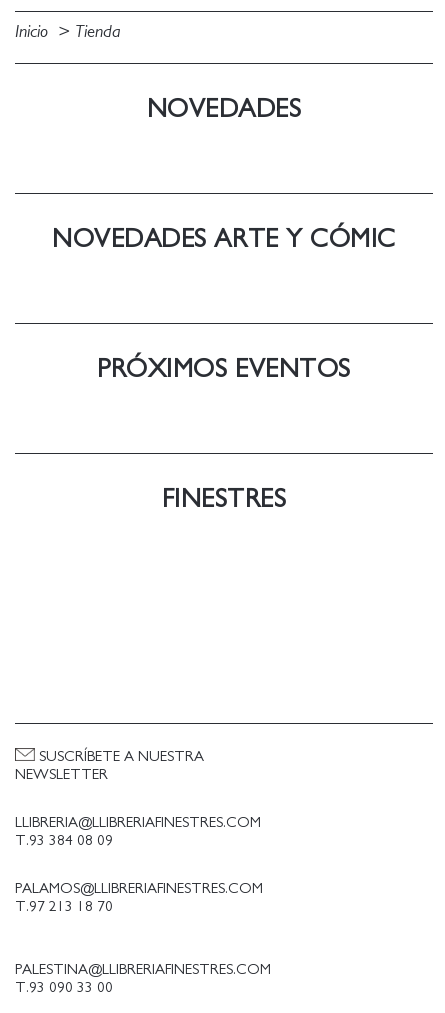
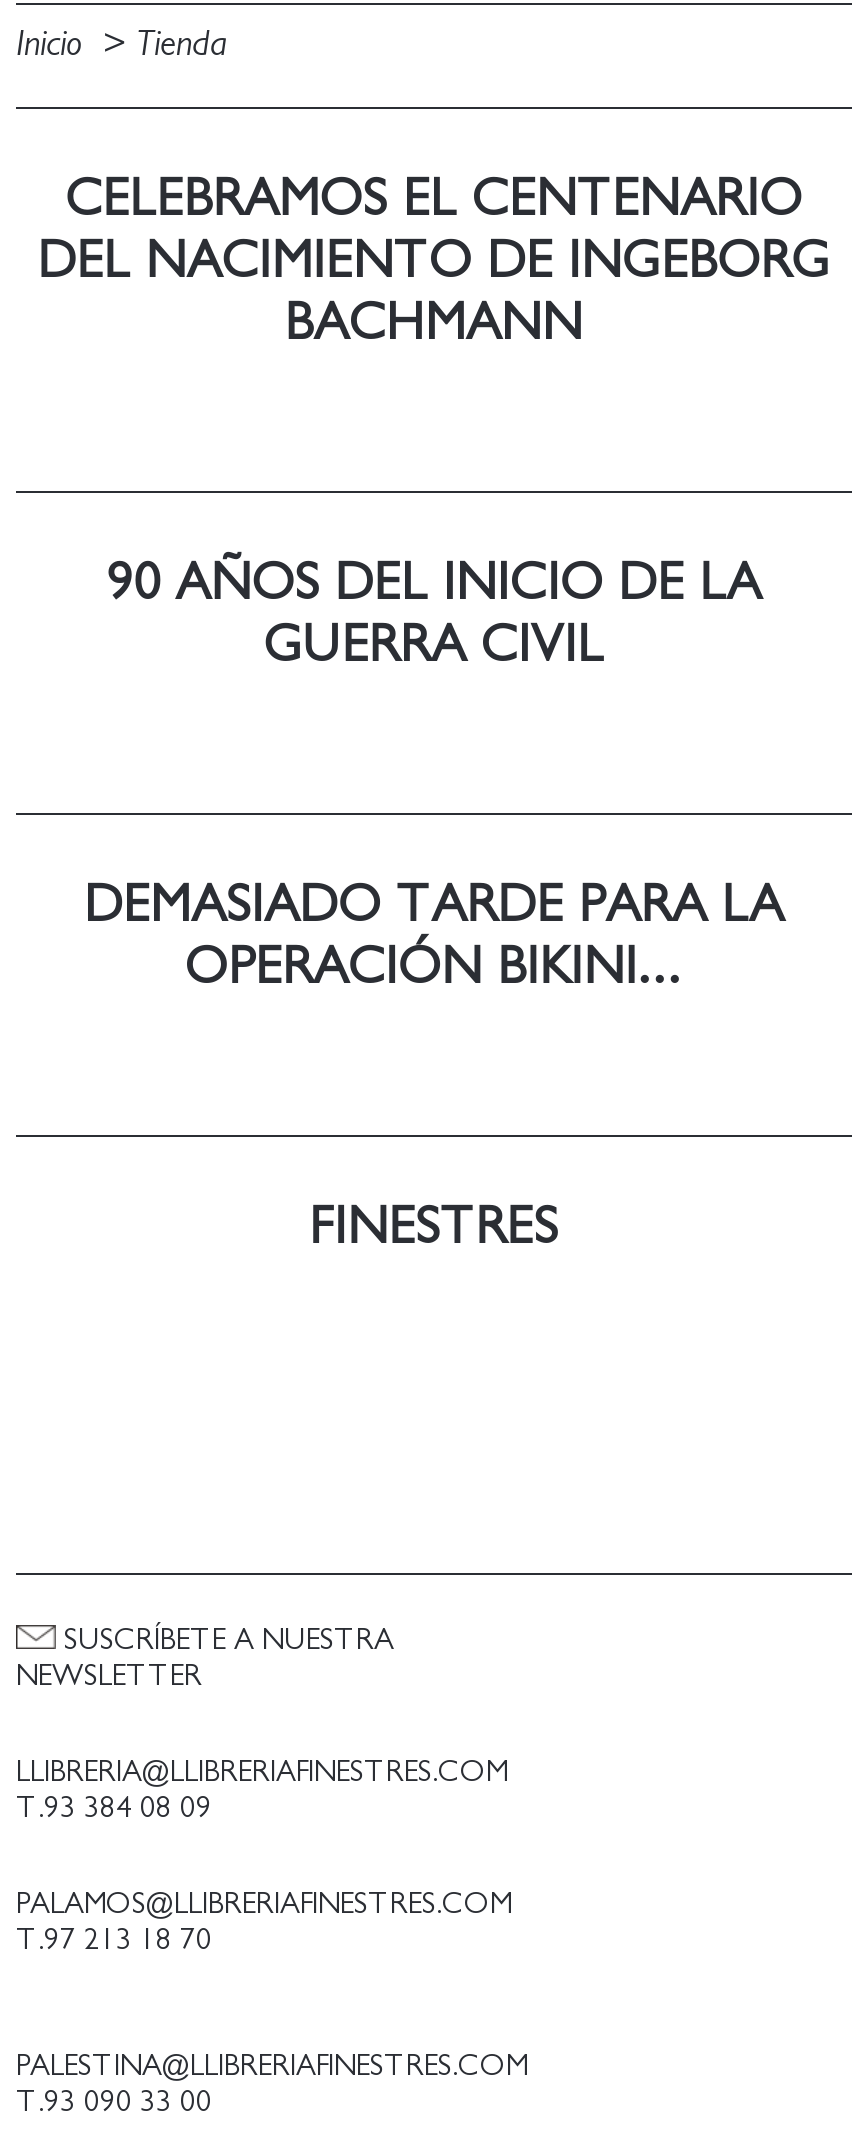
- NOVEDADES
+ CELEBRAMOS EL CENTENARIO
+ DEL NACIMIENTO DE INGEBORG
+ BACHMANN

- NOVEDADES ARTE Y CÓMIC
+ 90 AÑOS DEL INICIO DE LA
+ GUERRA CIVIL

- PRÓXIMOS EVENTOS
+ DEMASIADO TARDE PARA LA
+ OPERACIÓN BIKINI...

moved down: FINESTRES
